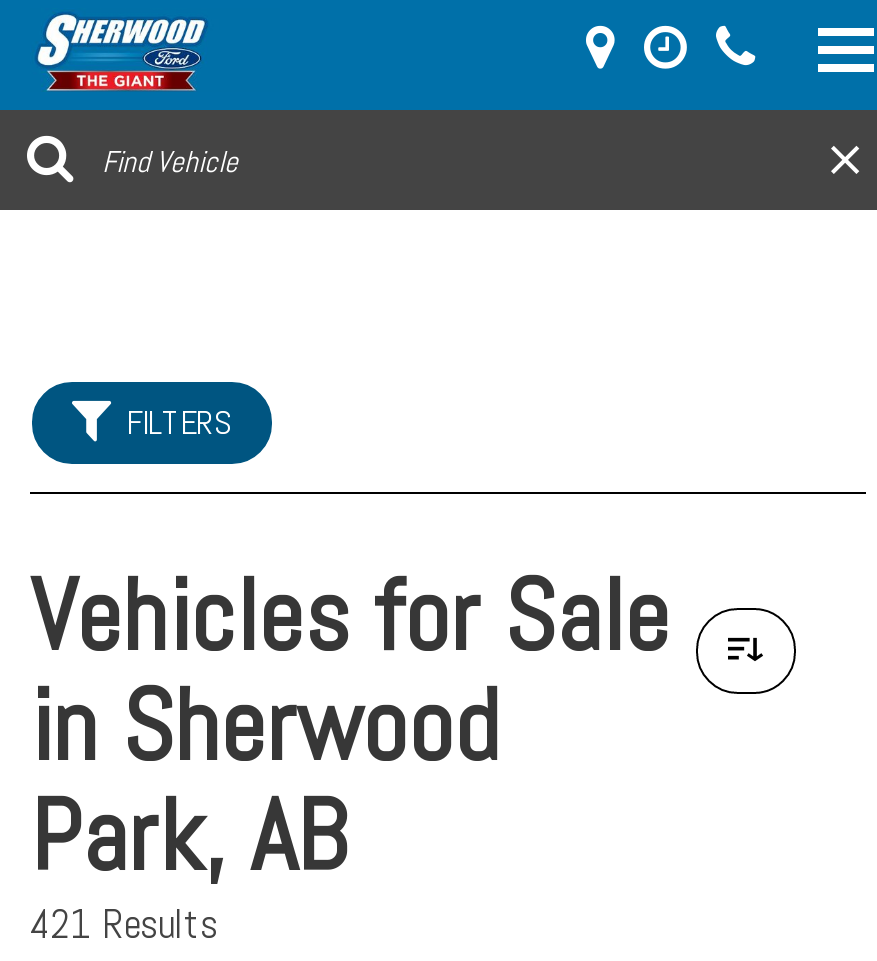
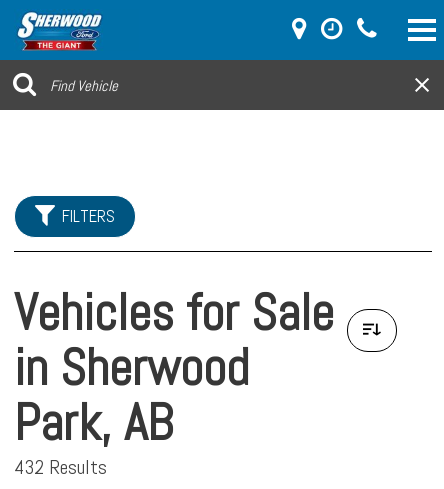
- 421 Results
+ 432 Results
